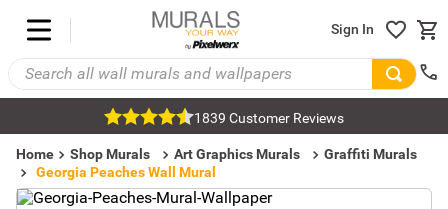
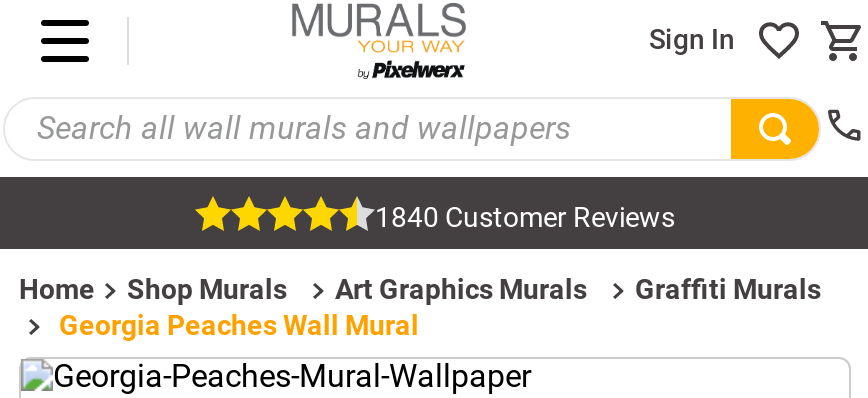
- 1839 Customer Reviews
+ 1840 Customer Reviews
